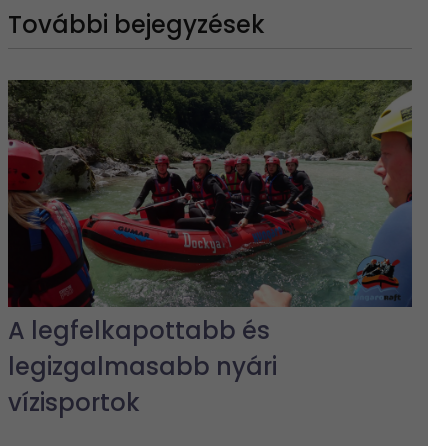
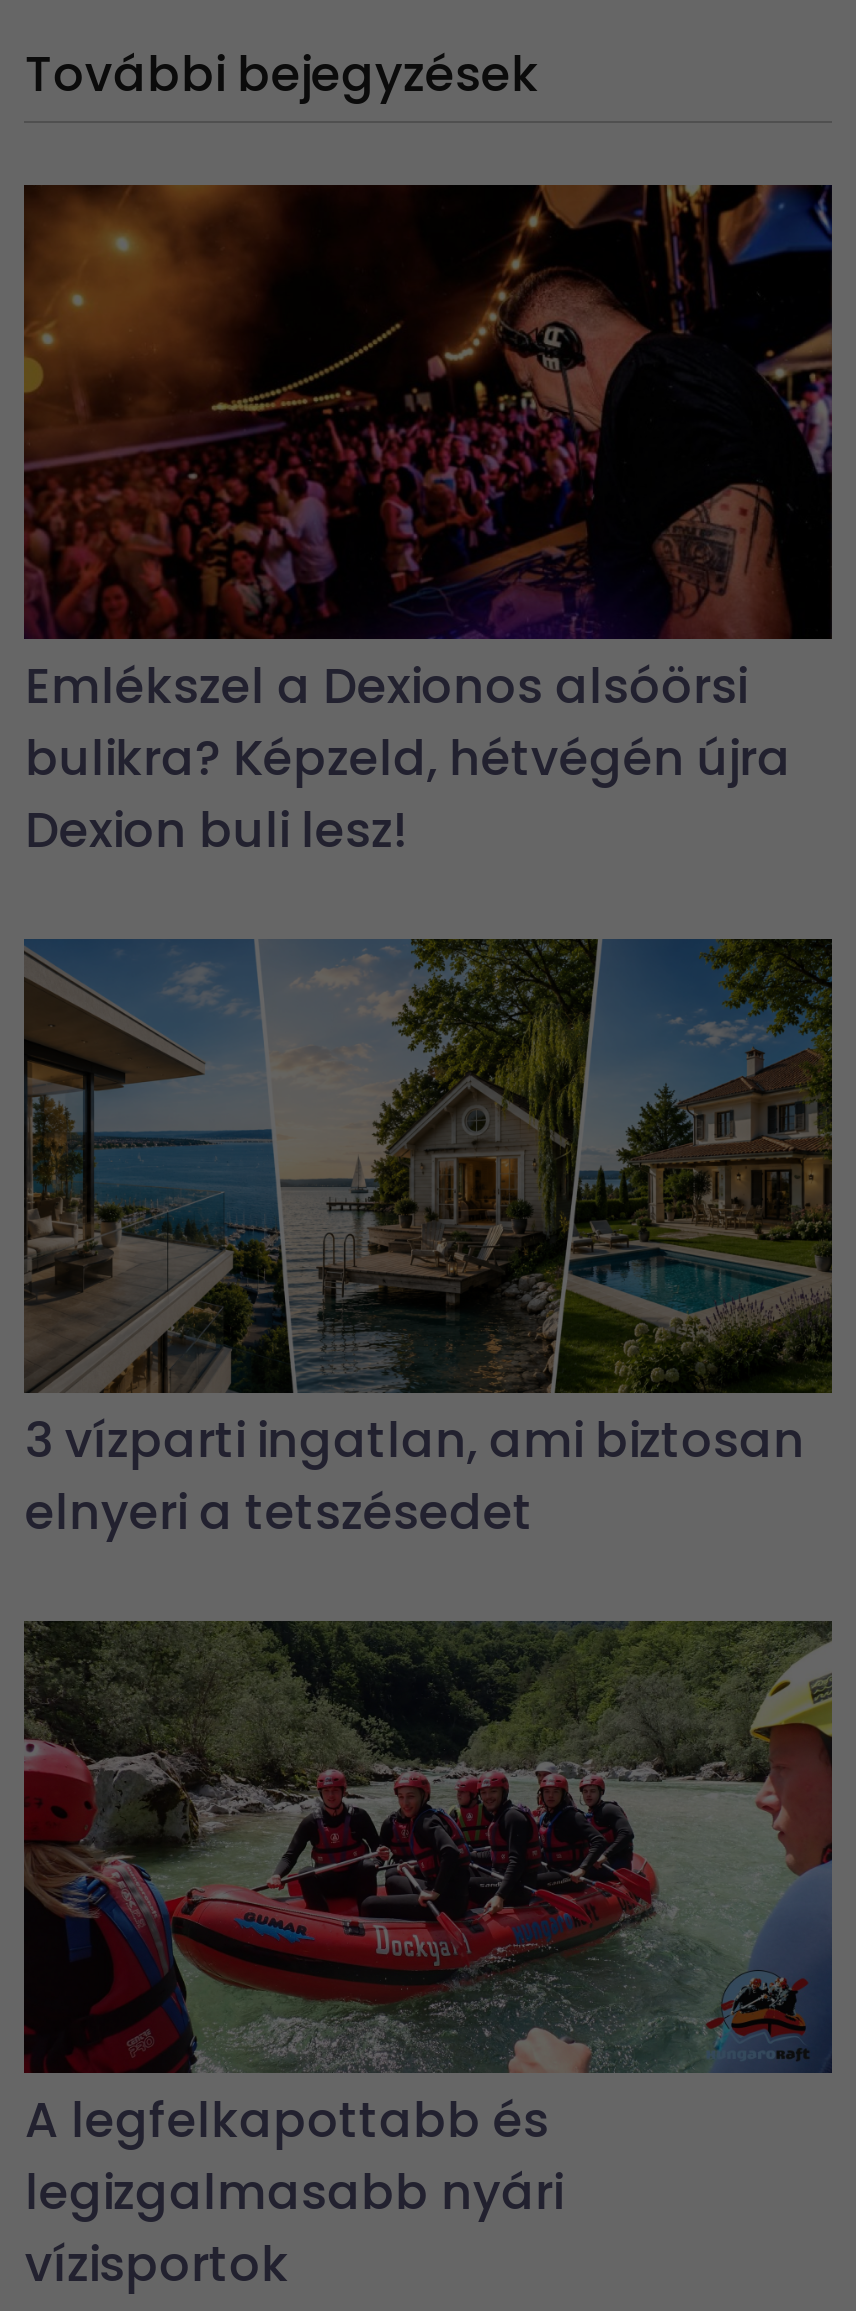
+ [image]
+ Emlékszel a Dexionos alsóörsi
+ bulikra? Képzeld, hétvégén újra
+ Dexion buli lesz!

+ [image]
+ 3 vízparti ingatlan, ami biztosan
+ elnyeri a tetszésedet
